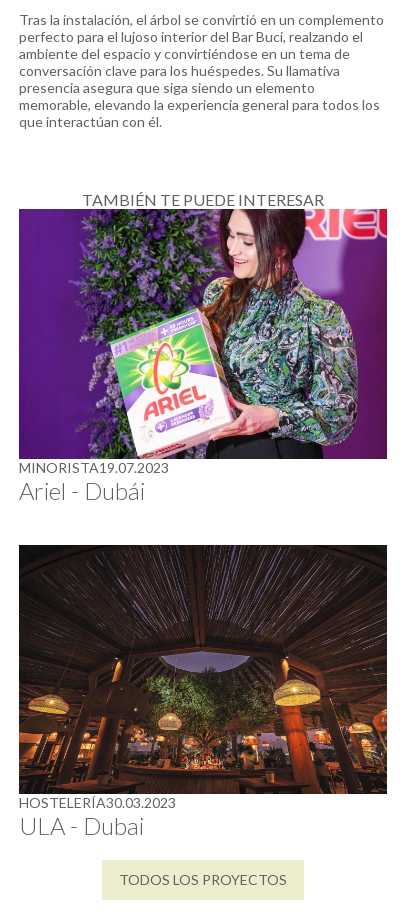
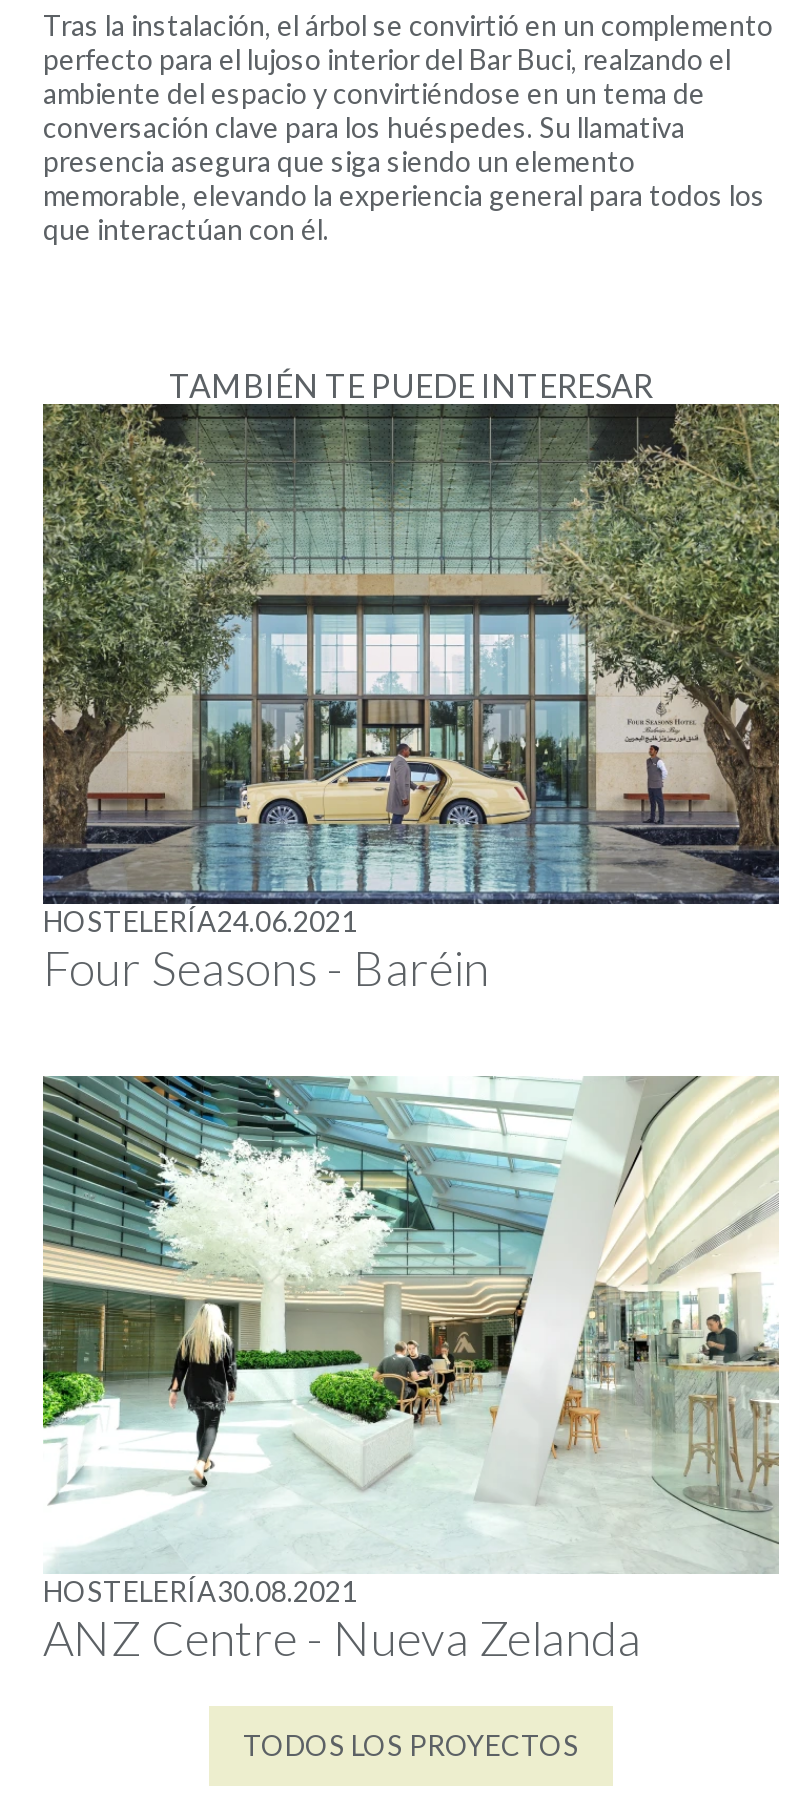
- [image]
- MINORISTA19.07.2023
- Ariel - Dubái
+ [image]
+ HOSTELERÍA24.06.2021
+ Four Seasons - Baréin

- [image]
- HOSTELERÍA30.03.2023
- ULA - Dubai
+ [image]
+ HOSTELERÍA30.08.2021
+ ANZ Centre - Nueva Zelanda
